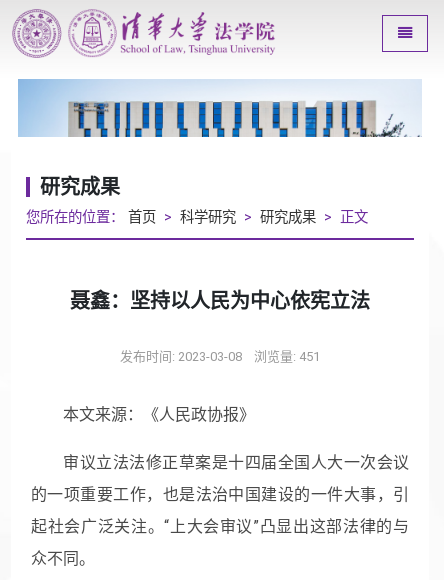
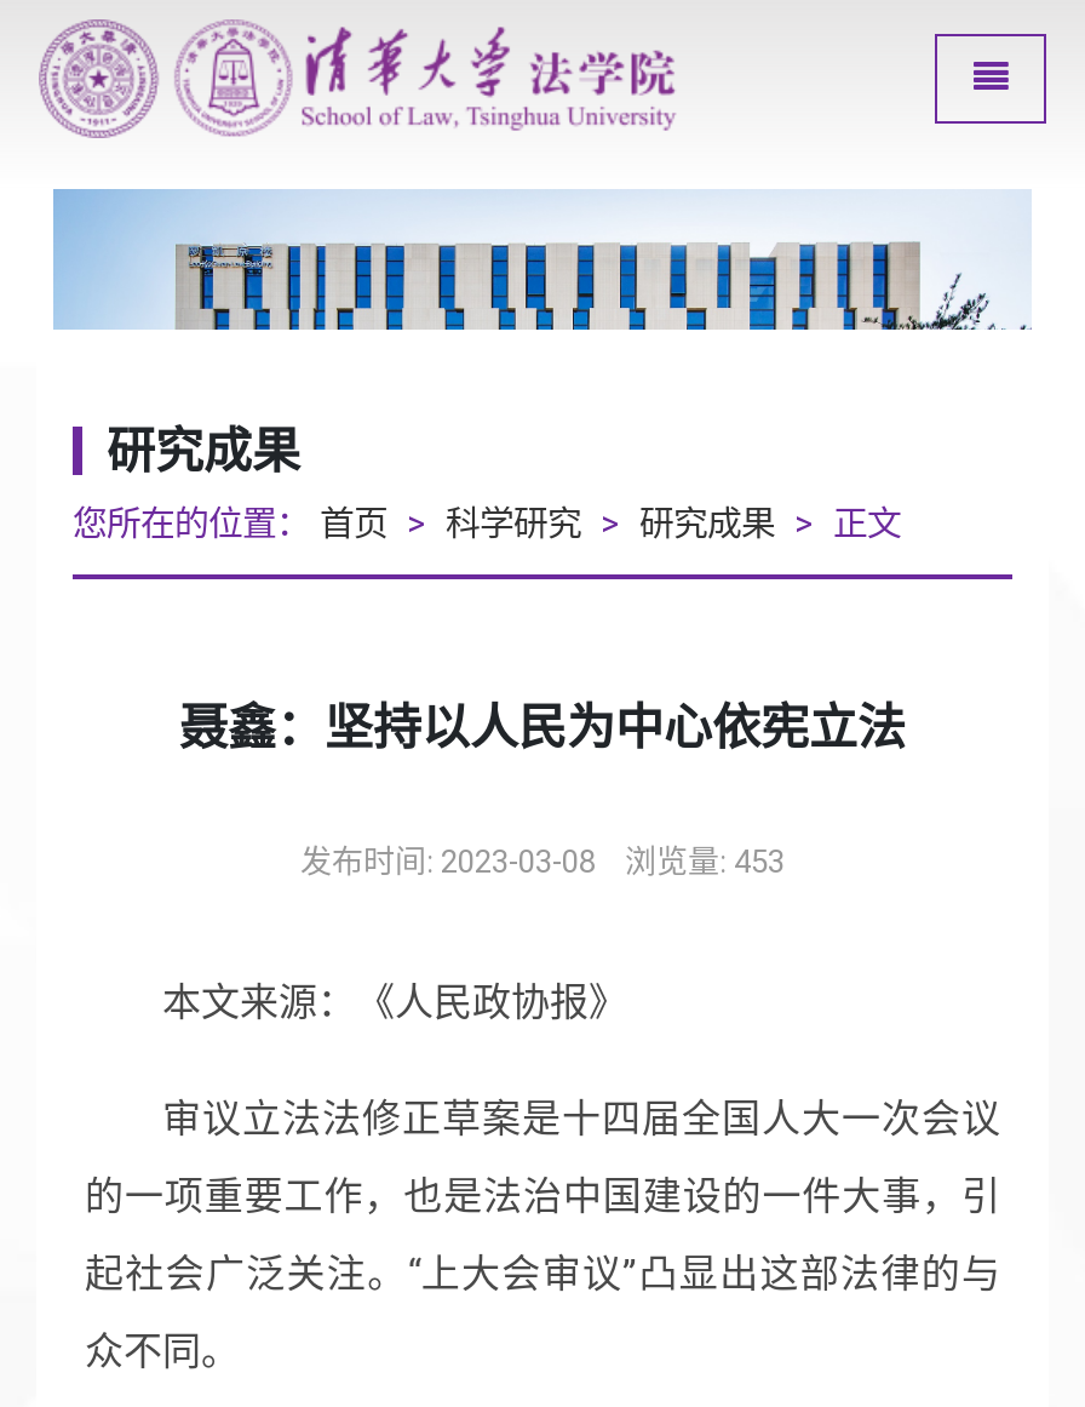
- 发布时间: 2023-03-08 浏览量: 451
+ 发布时间: 2023-03-08 浏览量: 453
